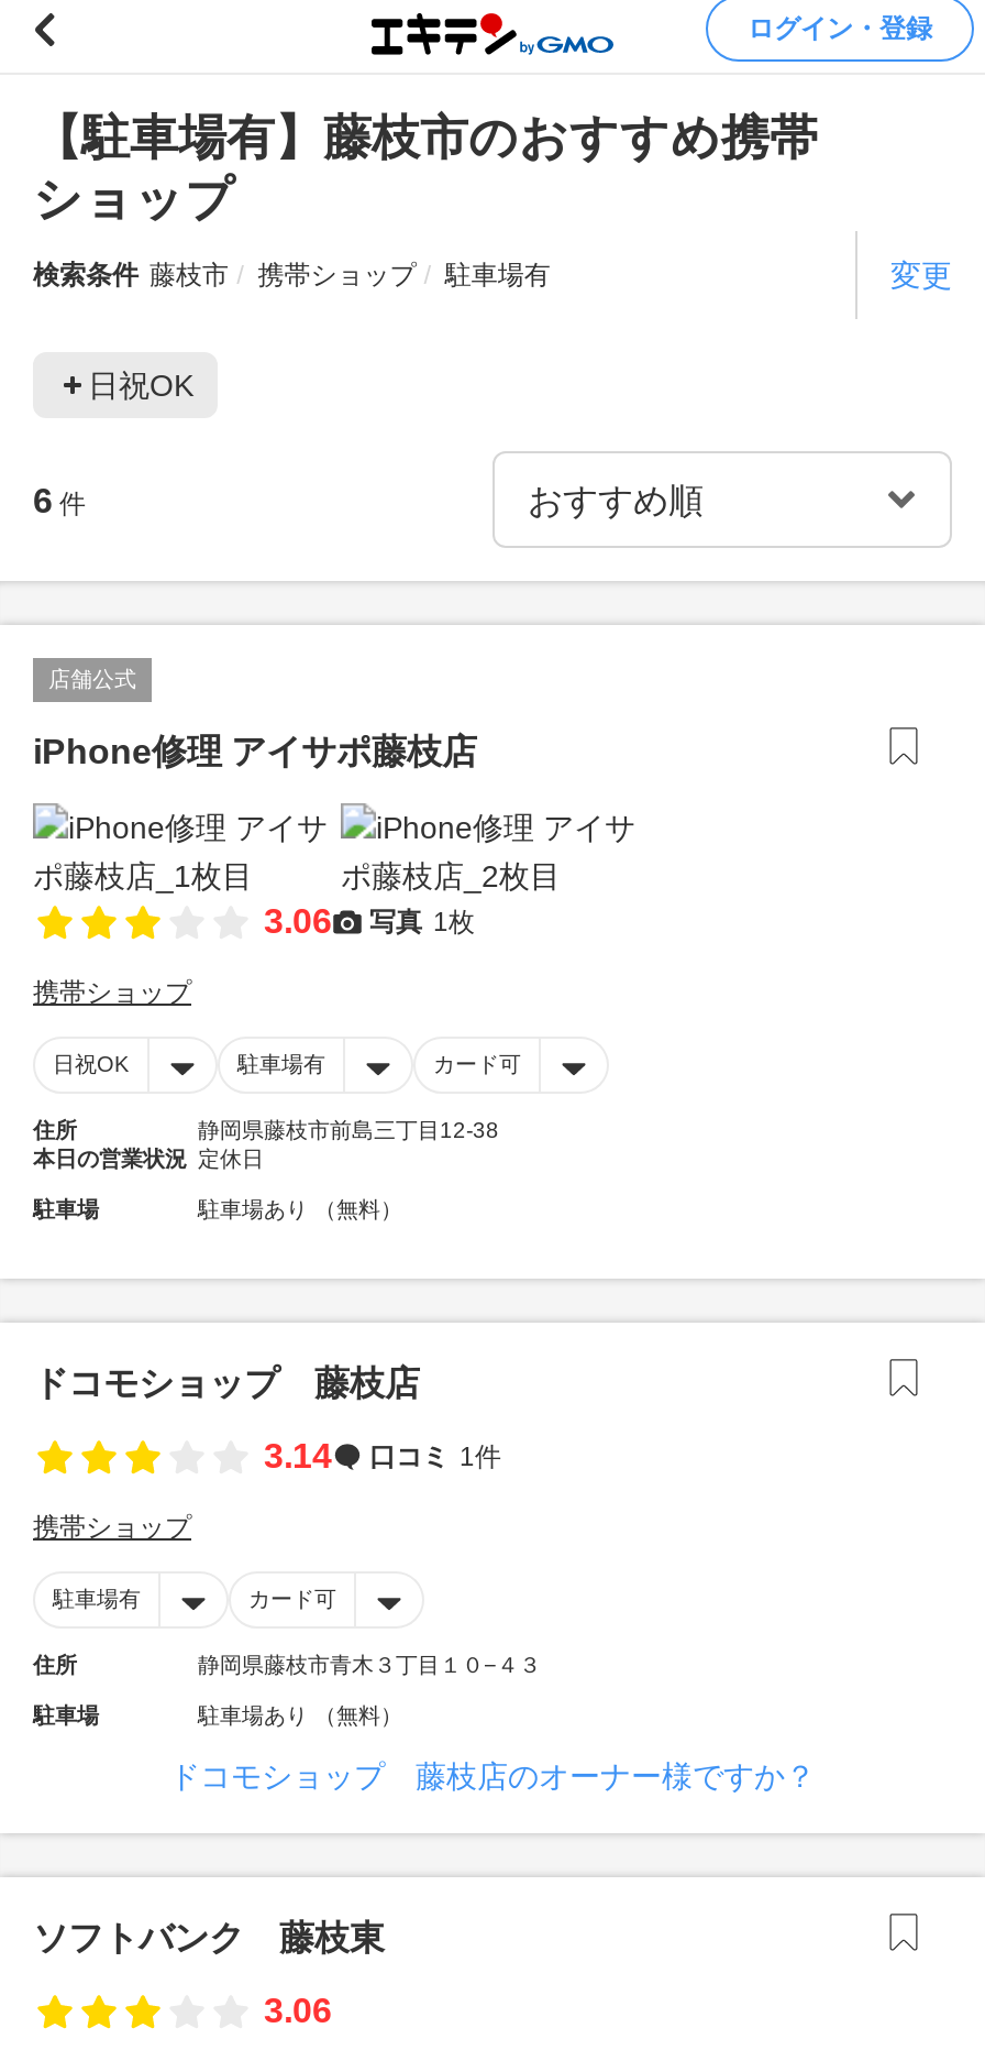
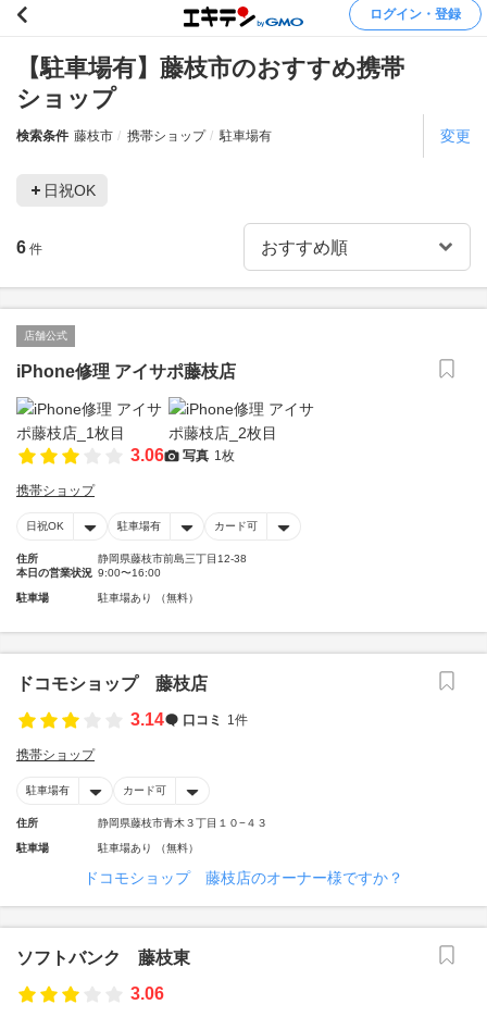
- 本日の営業状況 定休日
+ 本日の営業状況 9:00〜16:00
